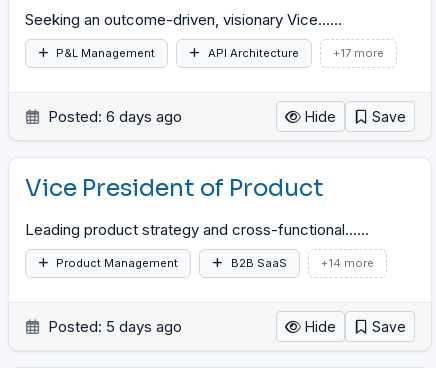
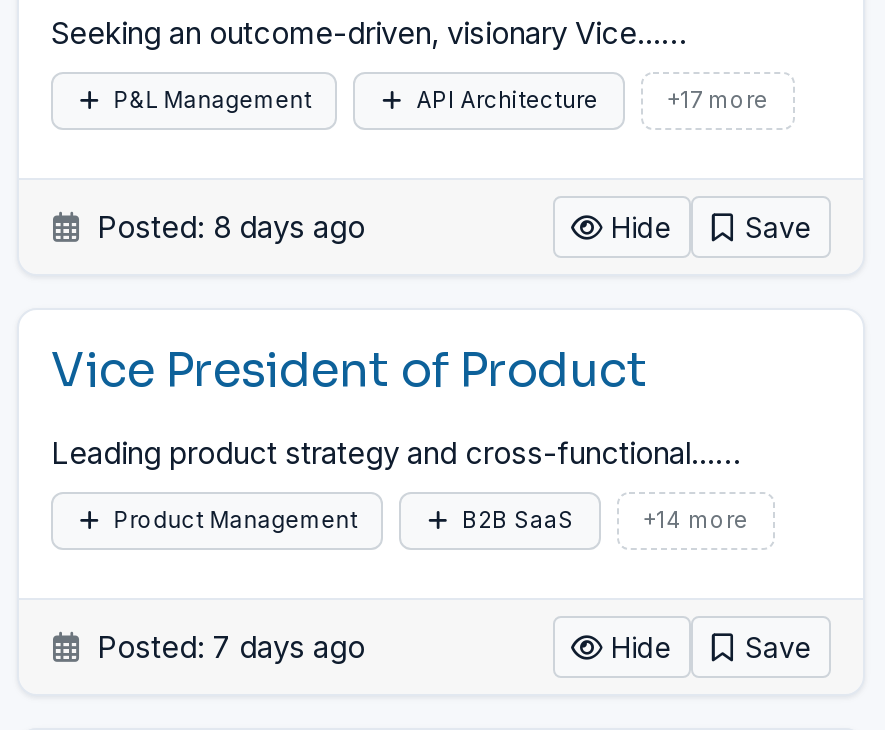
- Posted: 6 days ago
+ Posted: 8 days ago

- Posted: 5 days ago
+ Posted: 7 days ago
